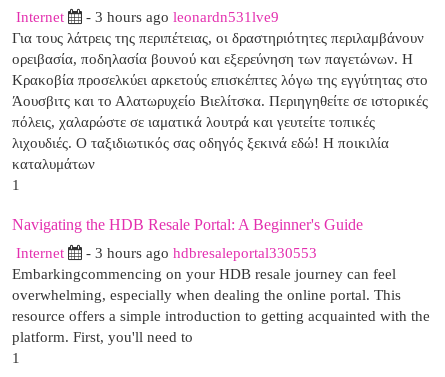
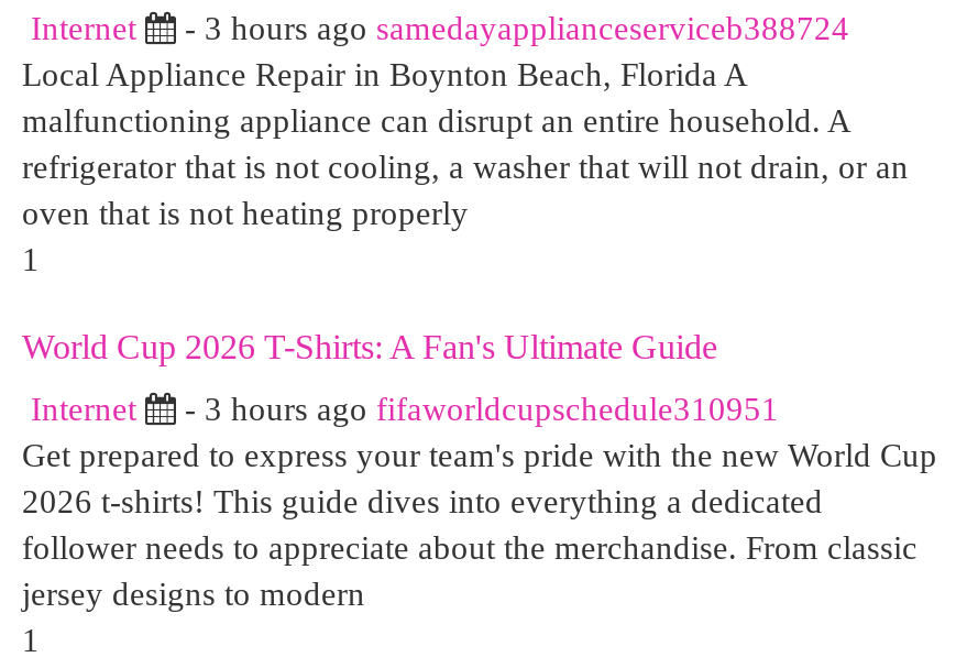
- - 3 hours ago leonardn531lve9
- Για τους λάτρεις της περιπέτειας, οι δραστηριότητες περιλαμβάνουν
- ορειβασία, ποδηλασία βουνού και εξερεύνηση των παγετώνων. Η
- Κρακοβία προσελκύει αρκετούς επισκέπτες λόγω της εγγύτητας στο
- Άουσβιτς και το Αλατωρυχείο Βιελίτσκα. Περιηγηθείτε σε ιστορικές
- πόλεις, χαλαρώστε σε ιαματικά λουτρά και γευτείτε τοπικές
- λιχουδιές. Ο ταξιδιωτικός σας οδηγός ξεκινά εδώ! Η ποικιλία
- καταλυμάτων
+ - 3 hours ago samedayapplianceserviceb388724
+ Local Appliance Repair in Boynton Beach, Florida A
+ malfunctioning appliance can disrupt an entire household. A
+ refrigerator that is not cooling, a washer that will not drain, or an
+ oven that is not heating properly

- Navigating the HDB Resale Portal: A Beginner's Guide
+ World Cup 2026 T-Shirts: A Fan's Ultimate Guide

- - 3 hours ago hdbresaleportal330553
- Embarkingcommencing on your HDB resale journey can feel
- overwhelming, especially when dealing the online portal. This
- resource offers a simple introduction to getting acquainted with the
- platform. First, you'll need to
+ - 3 hours ago fifaworldcupschedule310951
+ Get prepared to express your team's pride with the new World Cup
+ 2026 t-shirts! This guide dives into everything a dedicated
+ follower needs to appreciate about the merchandise. From classic
+ jersey designs to modern
